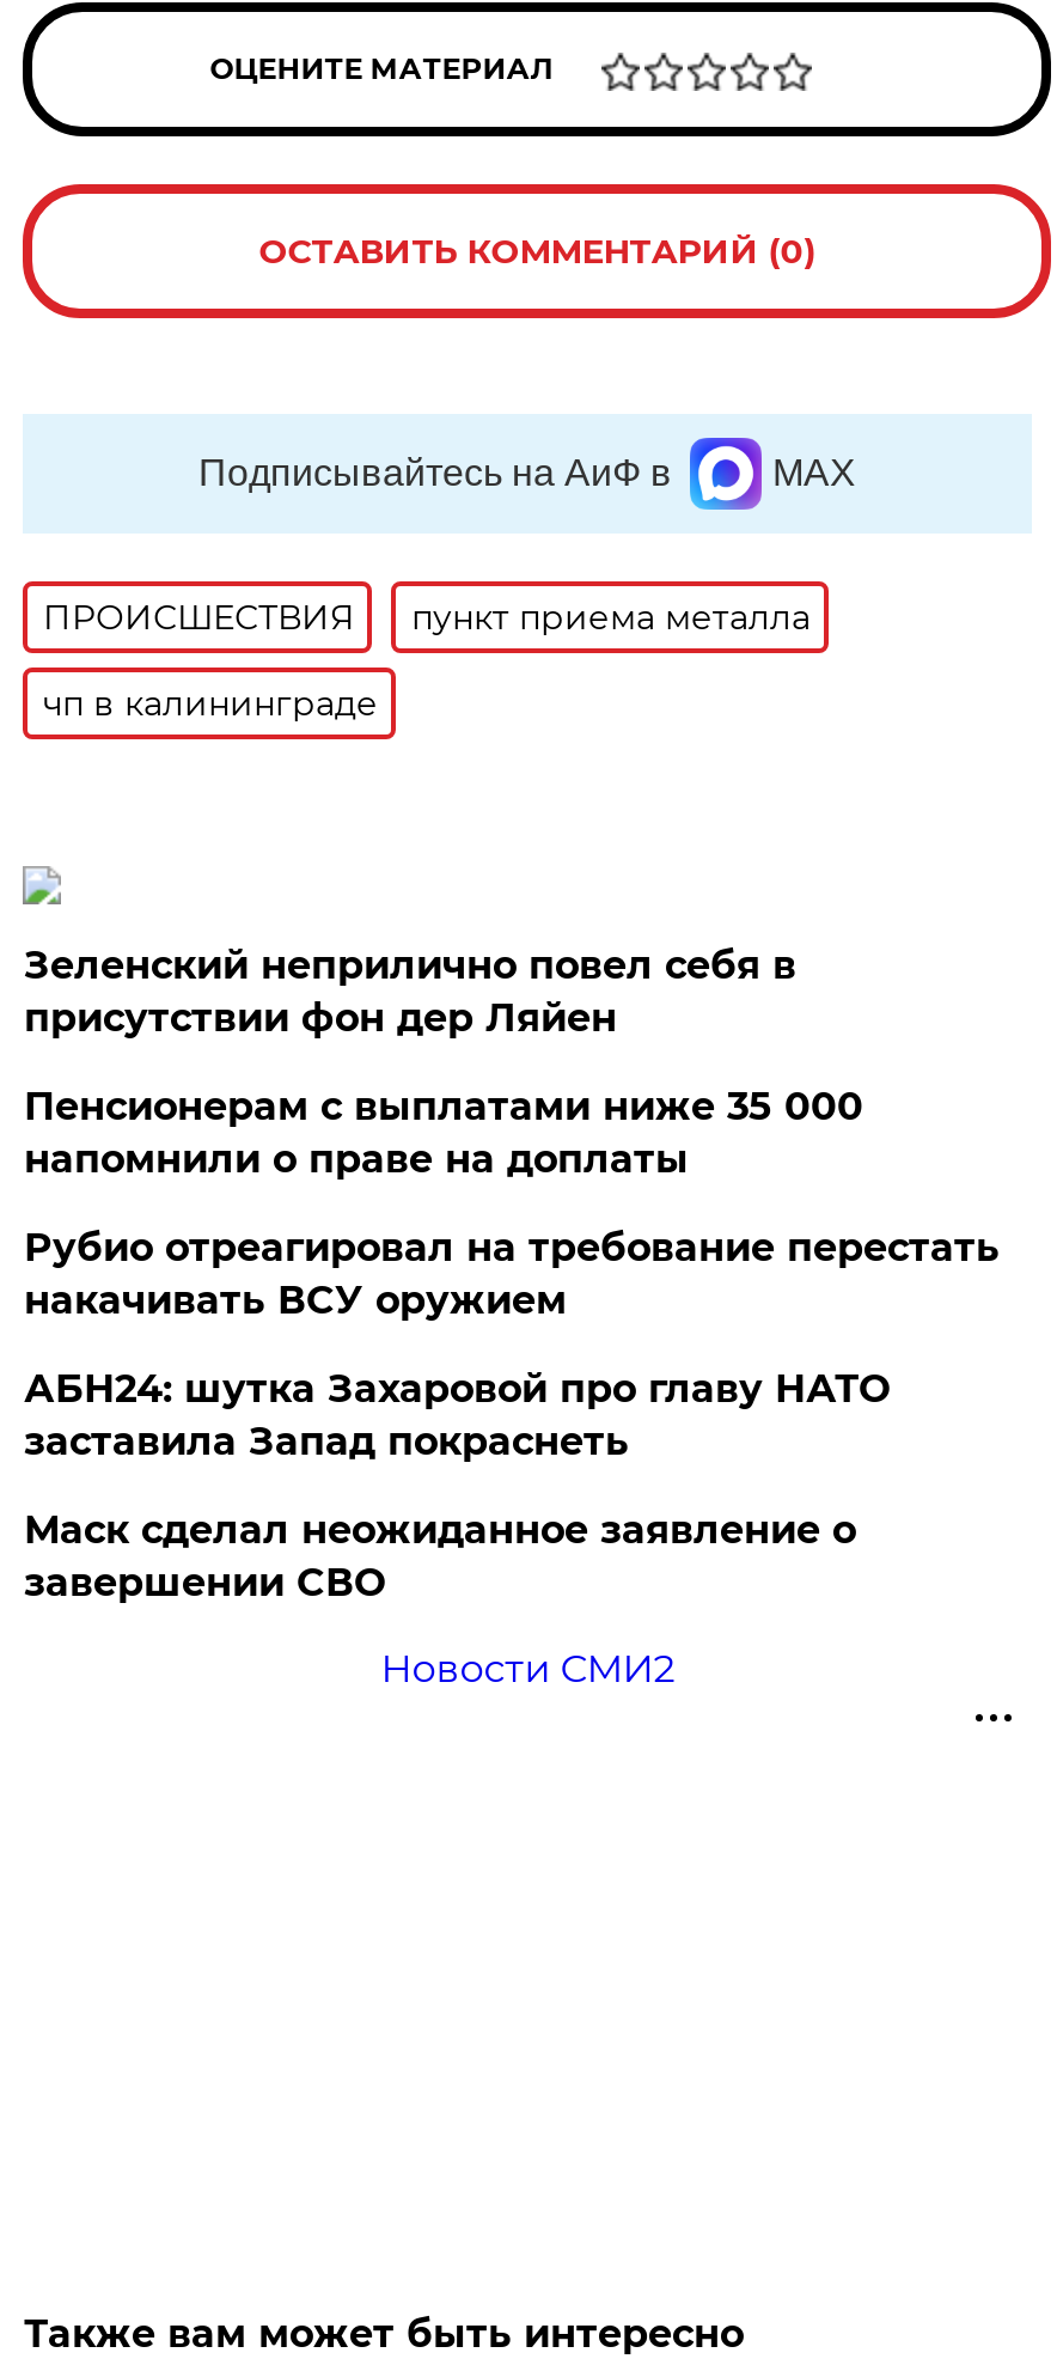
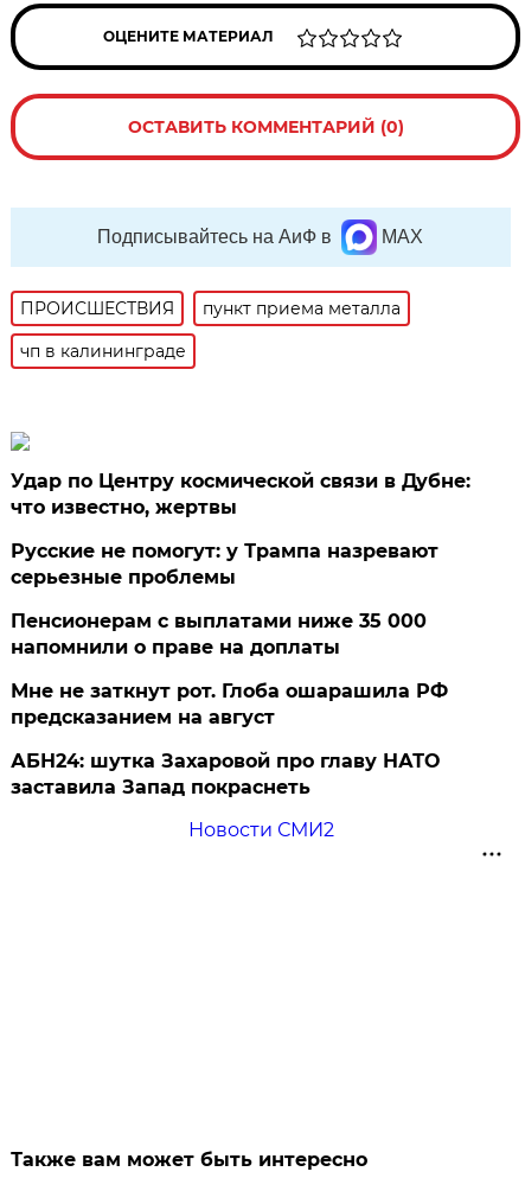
- Зеленский неприлично повел cебя в
- присутствии фон дер Ляйен
+ Удар по Центру космической связи в Дубне:
+ что известно, жертвы
+ Русские не помогут: у Трампа назревают
+ серьезные проблемы

moved down: Пенсионерам с выплатами ниже 35 000 | напомнили о праве на доплаты

- Рубио отреагировал на требование перестать
- накачивать ВСУ оружием
+ Мне не заткнут рот. Глоба ошарашила РФ
+ предсказанием на август

moved down: АБН24: шутка Захаровой про главу НАТО | заставила Запад покраснеть

- Маск сделал неожиданное заявление о
- завершении СВО
